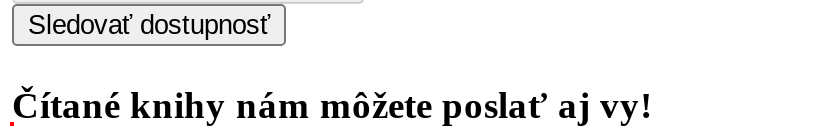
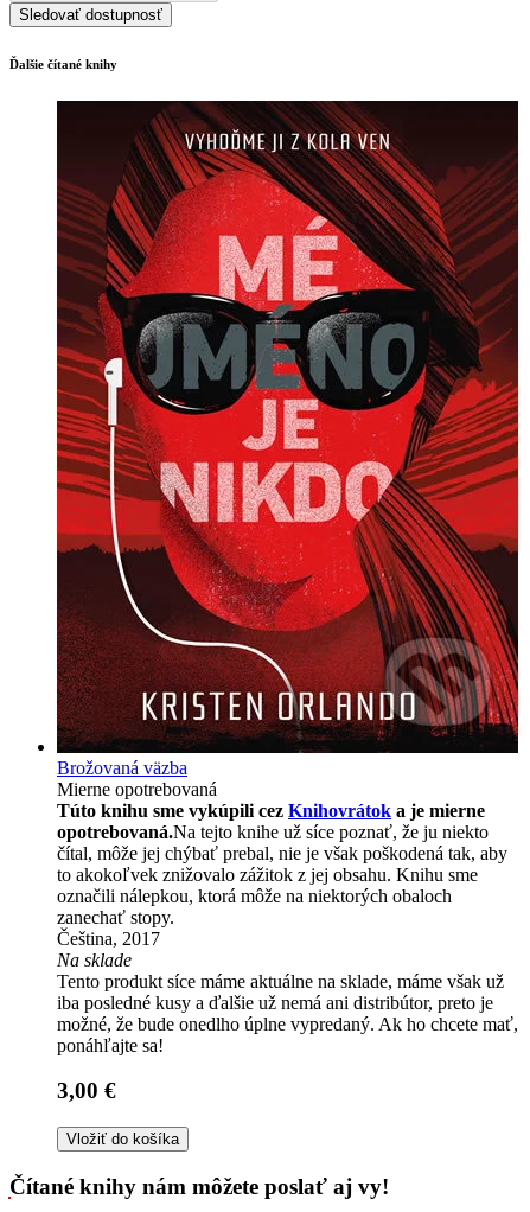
+ Ďalšie čítané knihy

+ [image]
+ Brožovaná väzba
+ Mierne opotrebovaná
+ Túto knihu sme vykúpili cez Knihovrátok a je mierne
+ opotrebovaná.Na tejto knihe už síce poznať, že ju niekto
+ čítal, môže jej chýbať prebal, nie je však poškodená tak, aby
+ to akokoľvek znižovalo zážitok z jej obsahu. Knihu sme
+ označili nálepkou, ktorá môže na niektorých obaloch
+ zanechať stopy.
+ Čeština, 2017
+ Na sklade
+ Tento produkt síce máme aktuálne na sklade, máme však už
+ iba posledné kusy a ďalšie už nemá ani distribútor, preto je
+ možné, že bude onedlho úplne vypredaný. Ak ho chcete mať,
+ ponáhľajte sa!
+ 3,00 €
+ Vložiť do košíka
